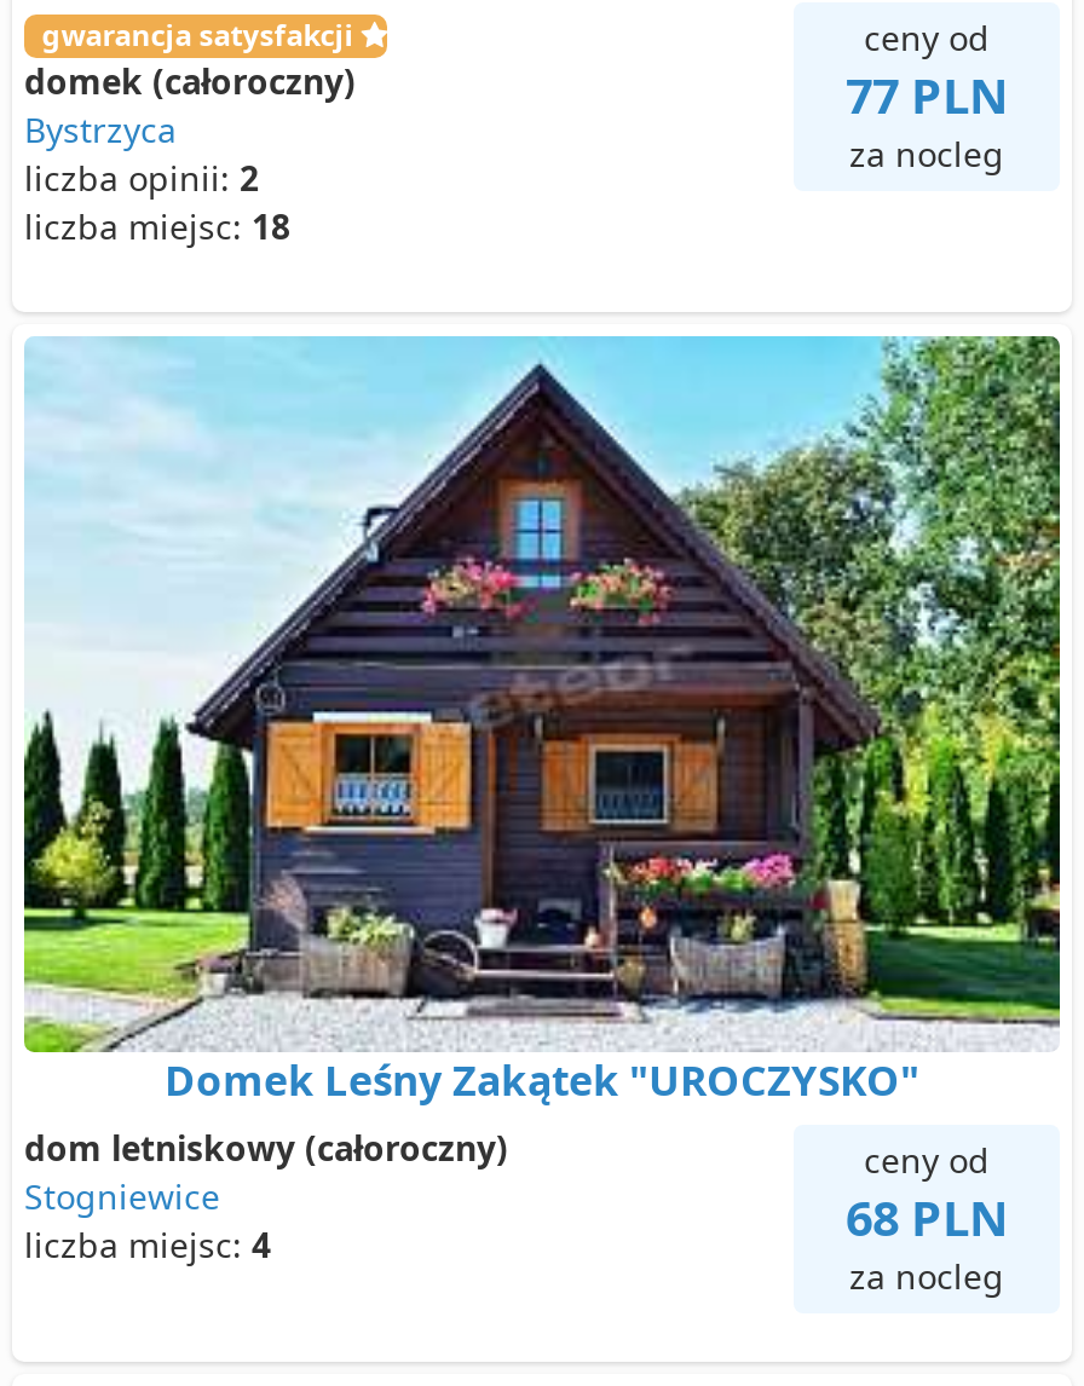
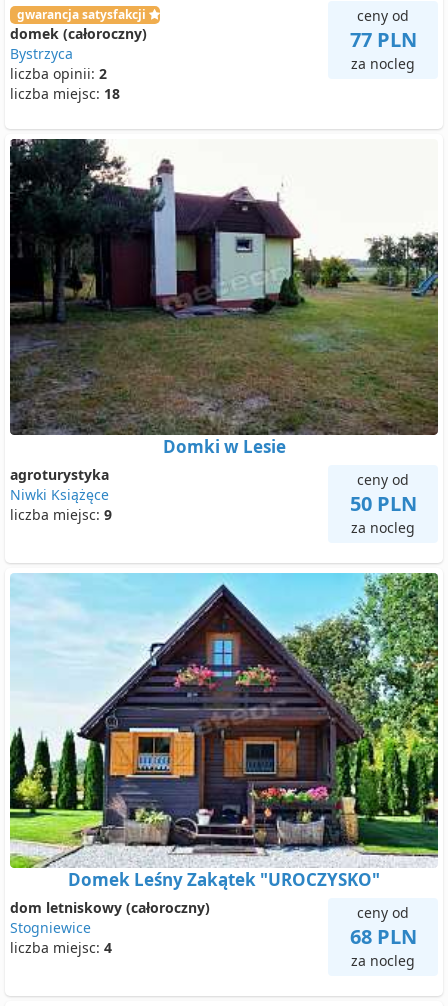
+ [image]
+ Domki w Lesie
+ ceny od
+ 50 PLN
+ za nocleg

+ agroturystyka
+ Niwki Książęce
+ liczba miejsc: 9
